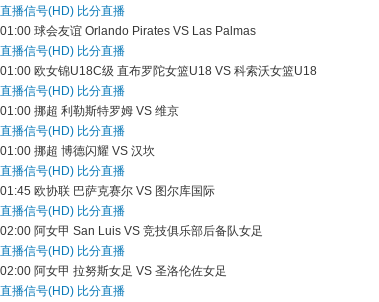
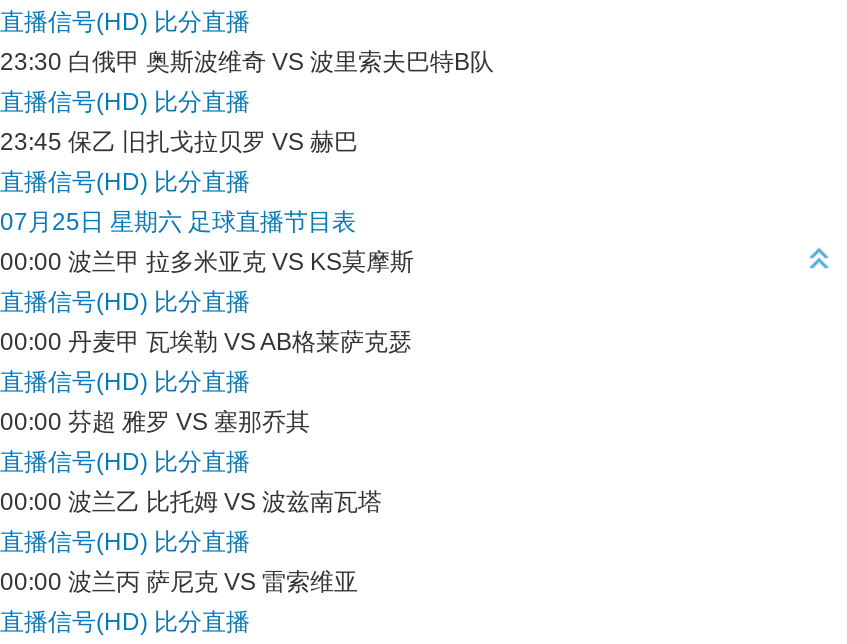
- 01:00 球会友谊Orlando Pirates VS Las Palmas
+ 23:30 白俄甲奥斯波维奇 VS 波里索夫巴特B队

- 01:00 欧女锦U18C级直布罗陀女篮U18 VS 科索沃女篮U18
+ 23:45 保乙旧扎戈拉贝罗 VS 赫巴

- 01:00 挪超利勒斯特罗姆 VS 维京
+ 07月25日 星期六 足球直播节目表
+ 00:00 波兰甲拉多米亚克 VS KS莫摩斯

- 01:00 挪超博德闪耀 VS 汉坎
+ 00:00 丹麦甲瓦埃勒 VS AB格莱萨克瑟

- 01:45 欧协联巴萨克赛尔 VS 图尔库国际
+ 00:00 芬超雅罗 VS 塞那乔其

- 02:00 阿女甲San Luis VS 竞技俱乐部后备队女足
+ 00:00 波兰乙比托姆 VS 波兹南瓦塔

- 02:00 阿女甲拉努斯女足 VS 圣洛伦佐女足
+ 00:00 波兰丙萨尼克 VS 雷索维亚
